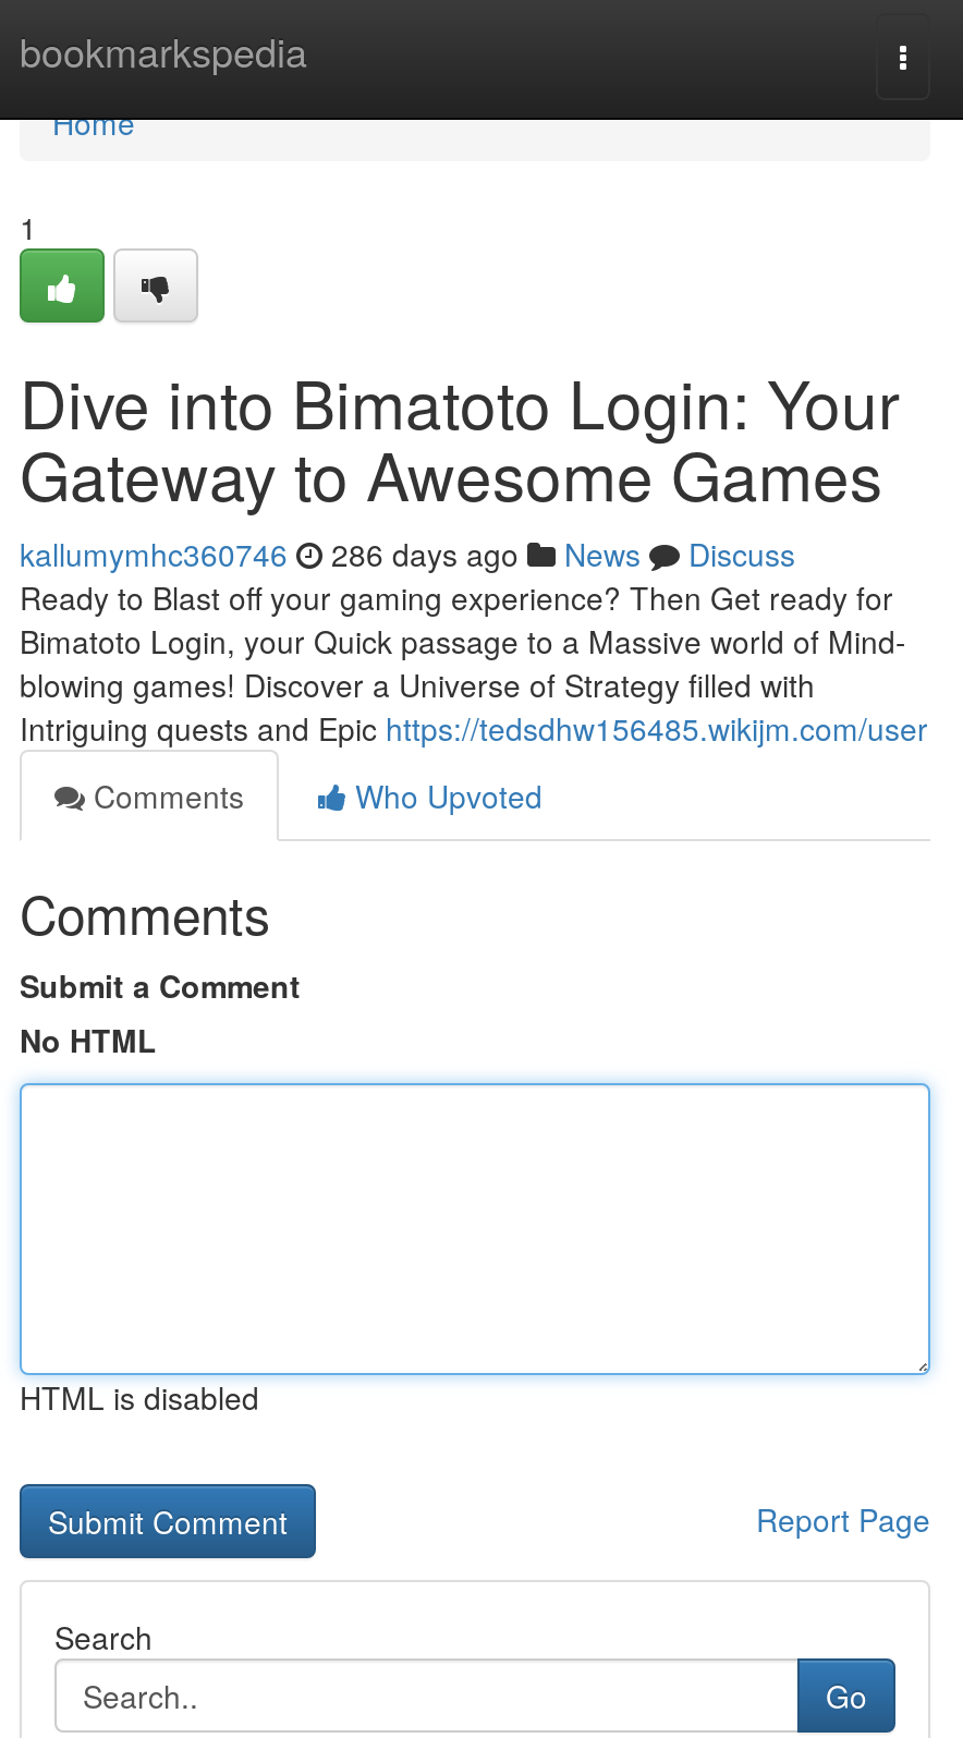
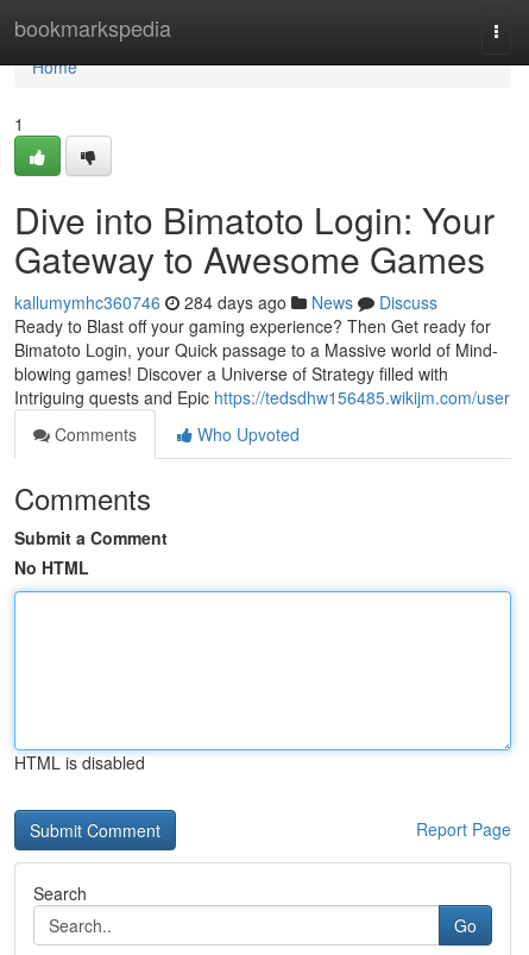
- kallumymhc360746 286 days ago News Discuss
+ kallumymhc360746 284 days ago News Discuss
